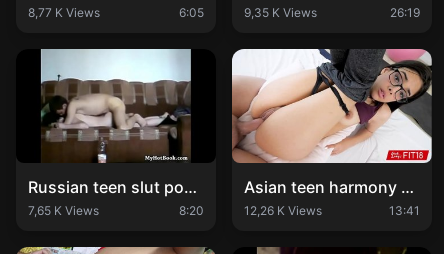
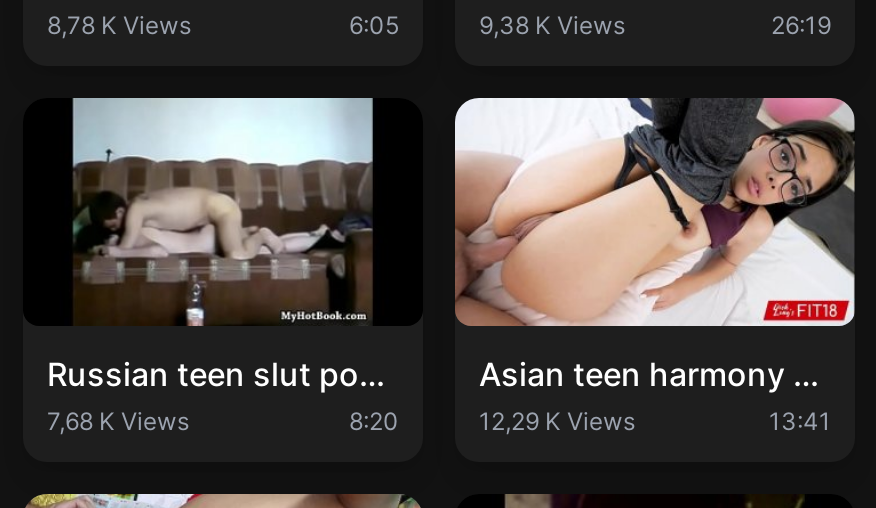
- 8,77 K Views
+ 8,78 K Views

- 9,35 K Views
+ 9,38 K Views

- 7,65 K Views
+ 7,68 K Views

- 12,26 K Views
+ 12,29 K Views
